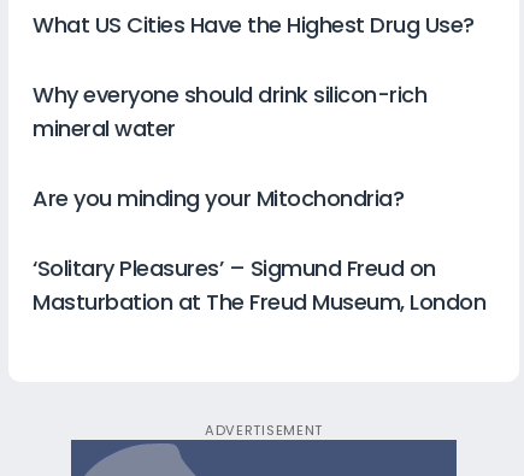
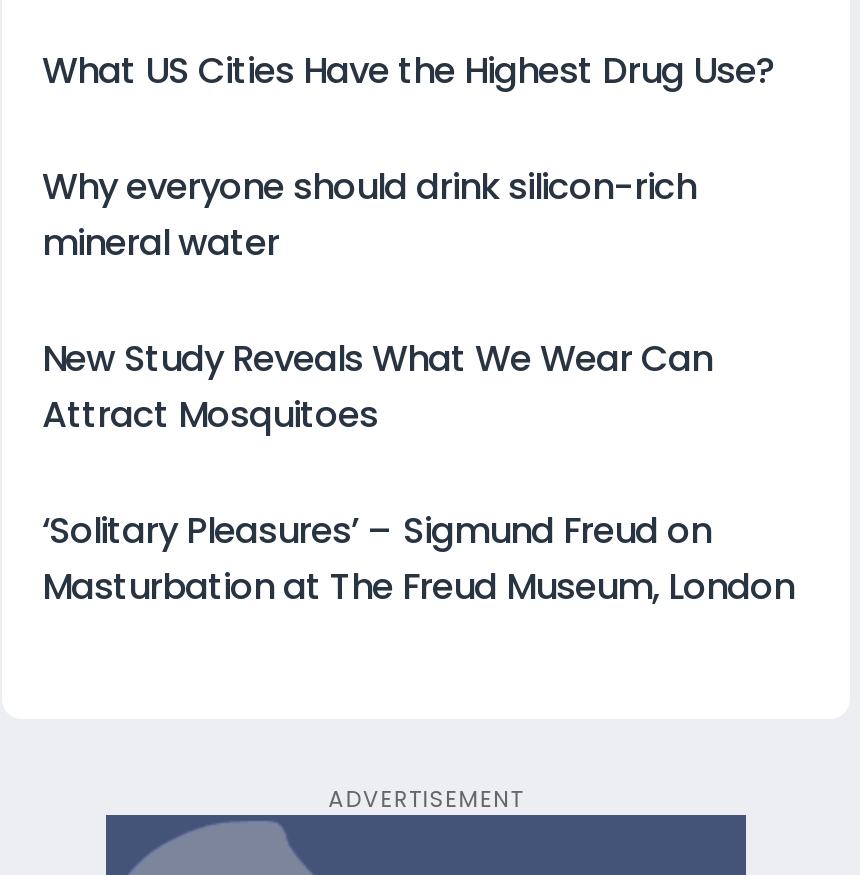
- Are you minding your Mitochondria?
+ New Study Reveals What We Wear Can
+ Attract Mosquitoes
